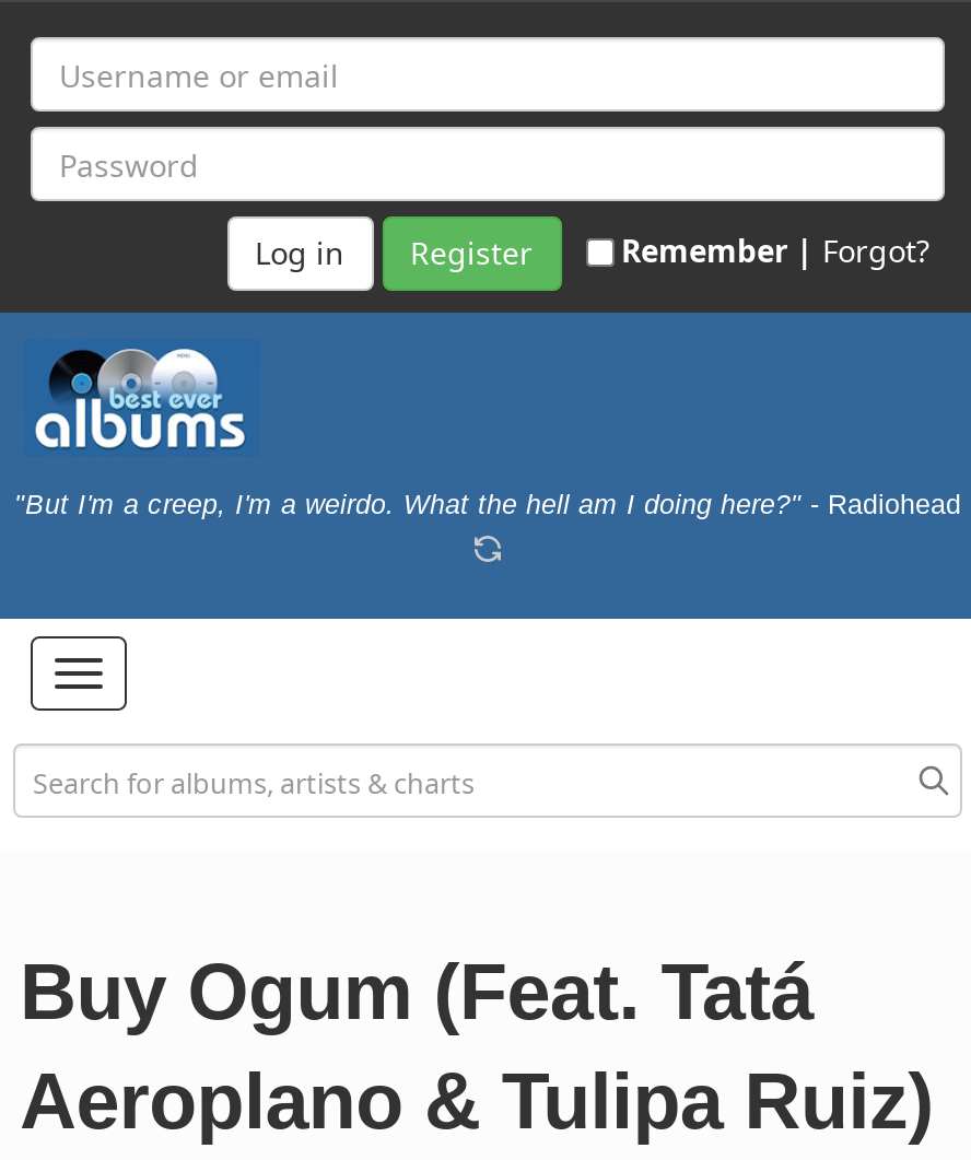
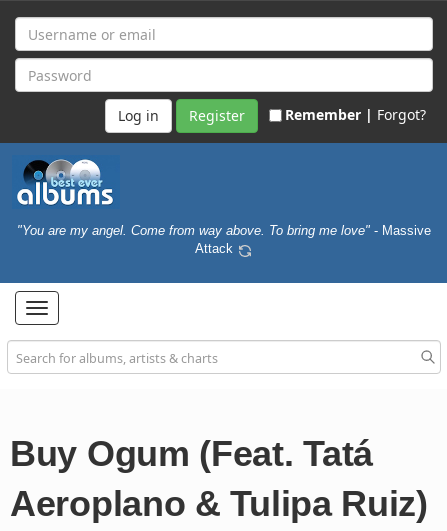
- "But I'm a creep, I'm a weirdo. What the hell am I doing here?" - Radiohead
+ "You are my angel. Come from way above. To bring me love" - Massive
+ Attack
